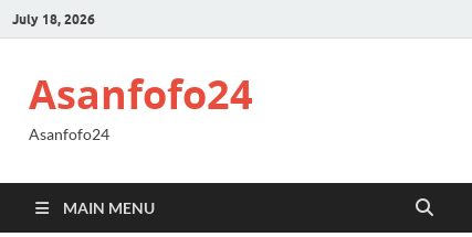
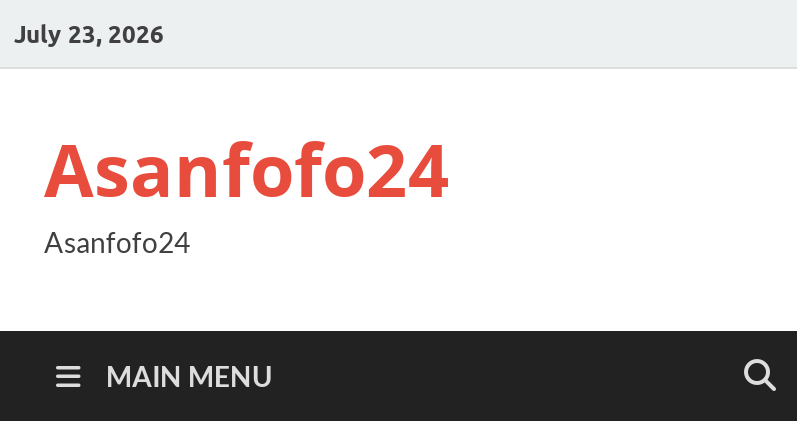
- July 18, 2026
+ July 23, 2026
